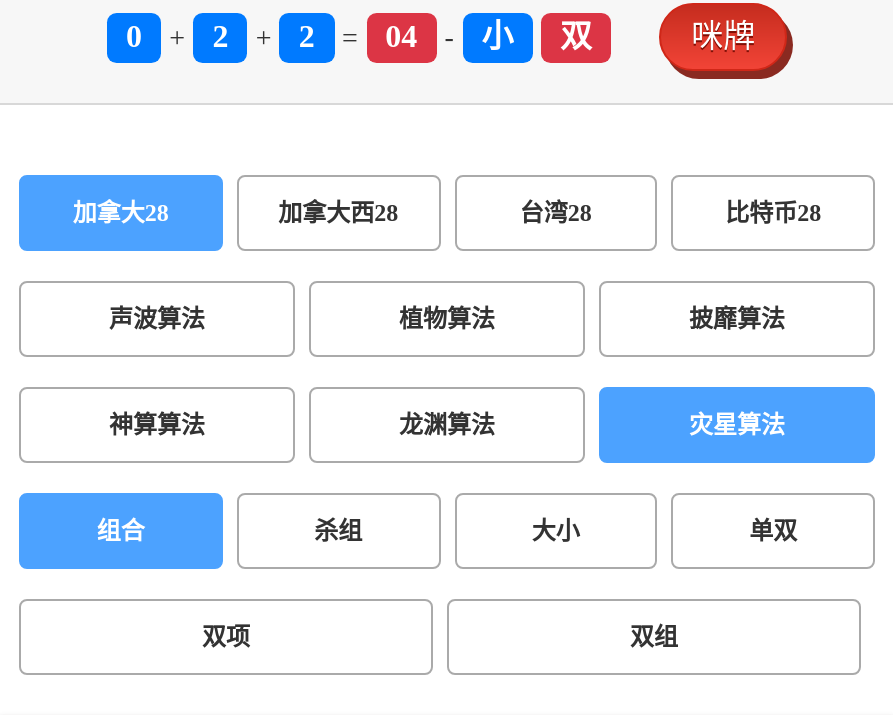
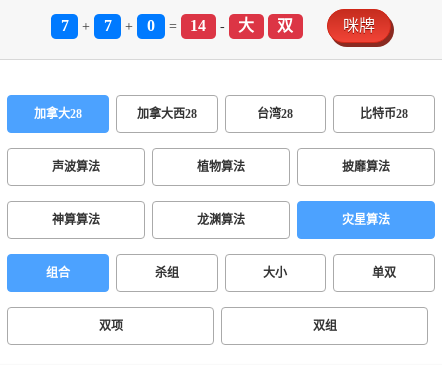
- 0
+ 7

- 2
+ 7

- 2
+ 0

- 04
+ 14

- 小
+ 大
